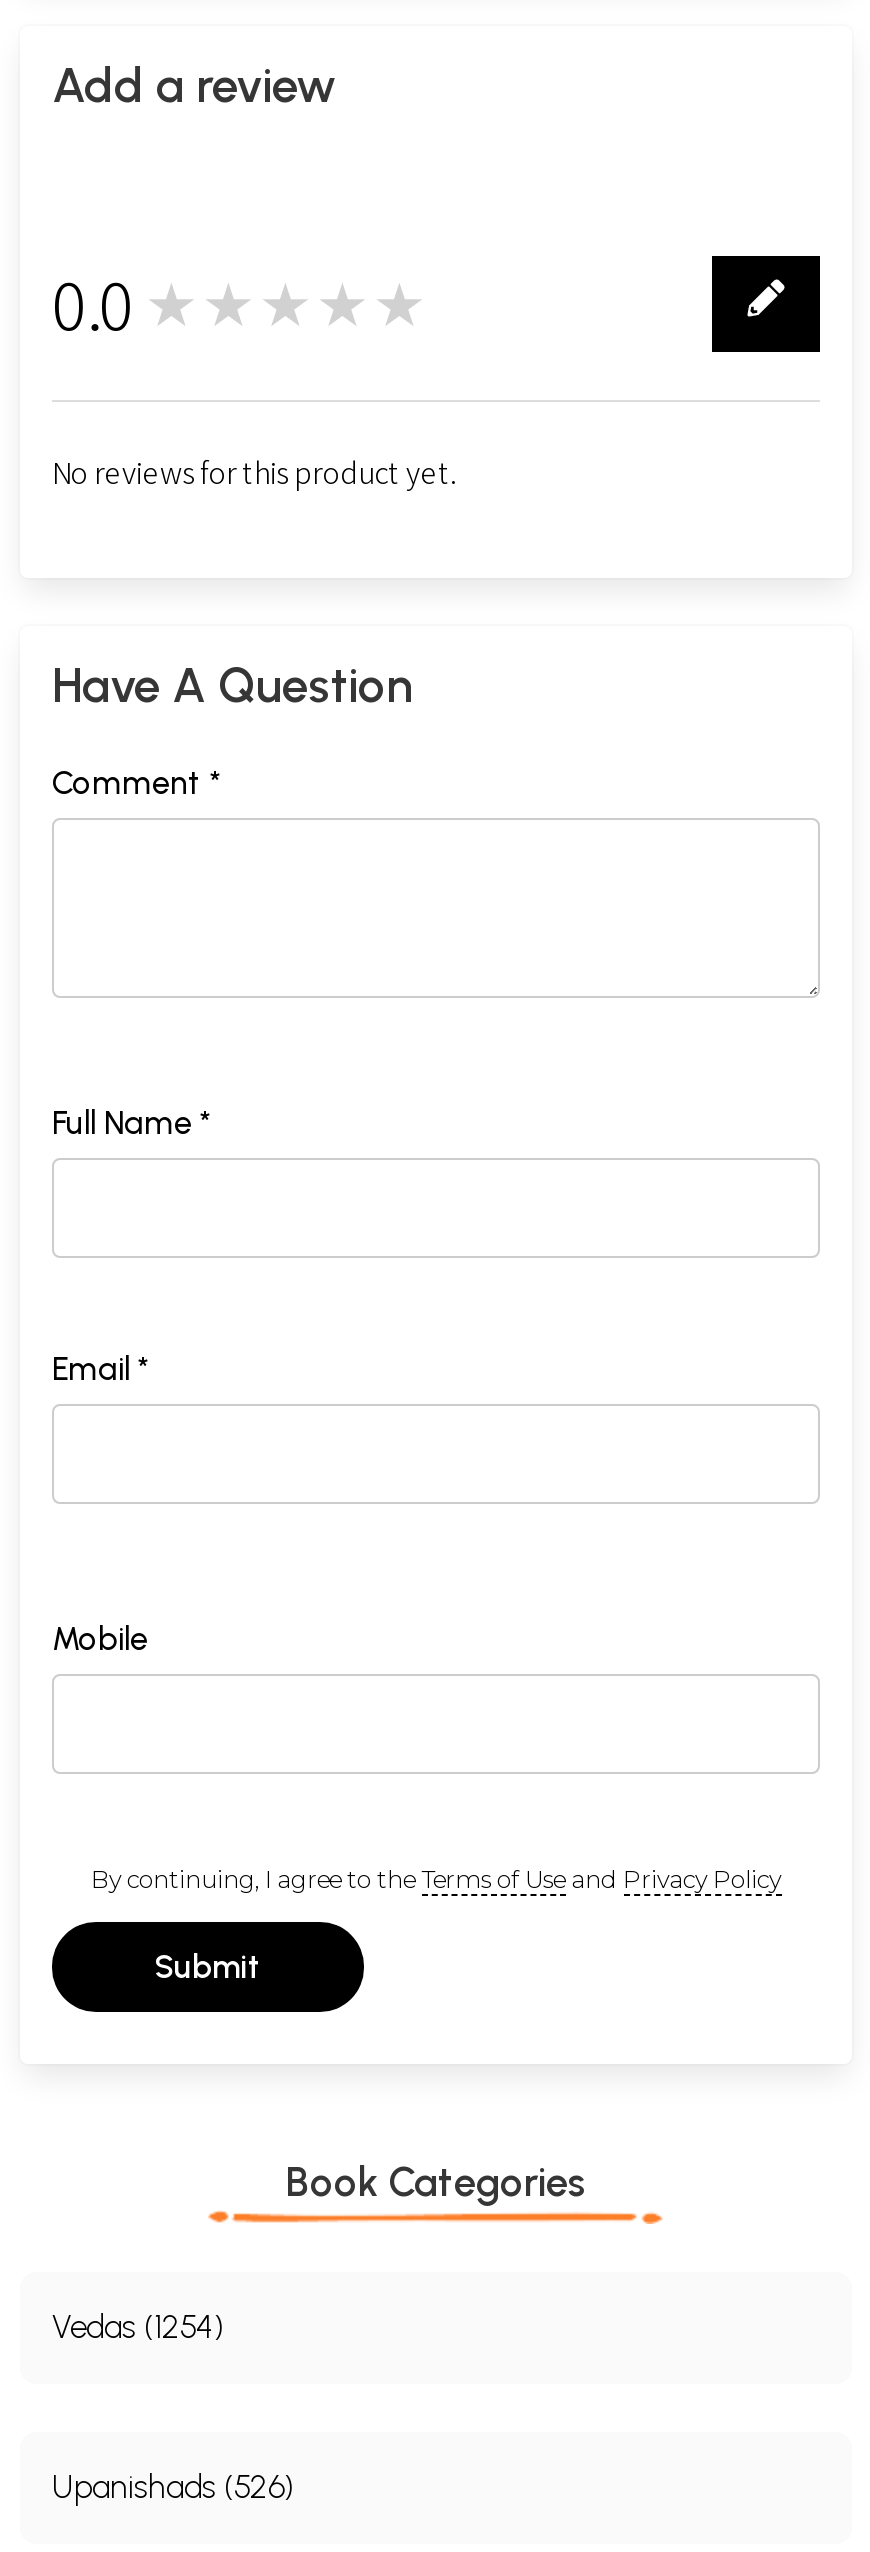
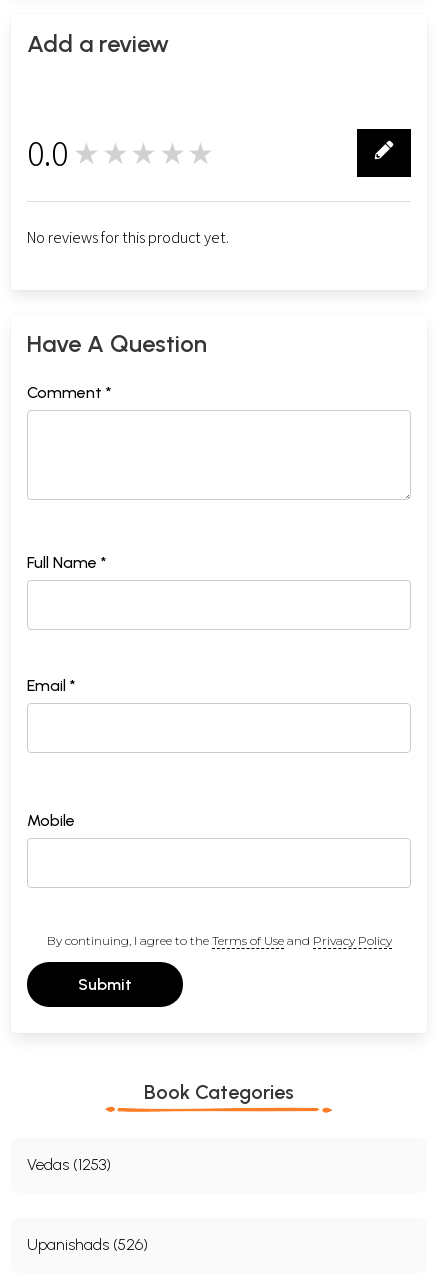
- Vedas (1254)
+ Vedas (1253)
